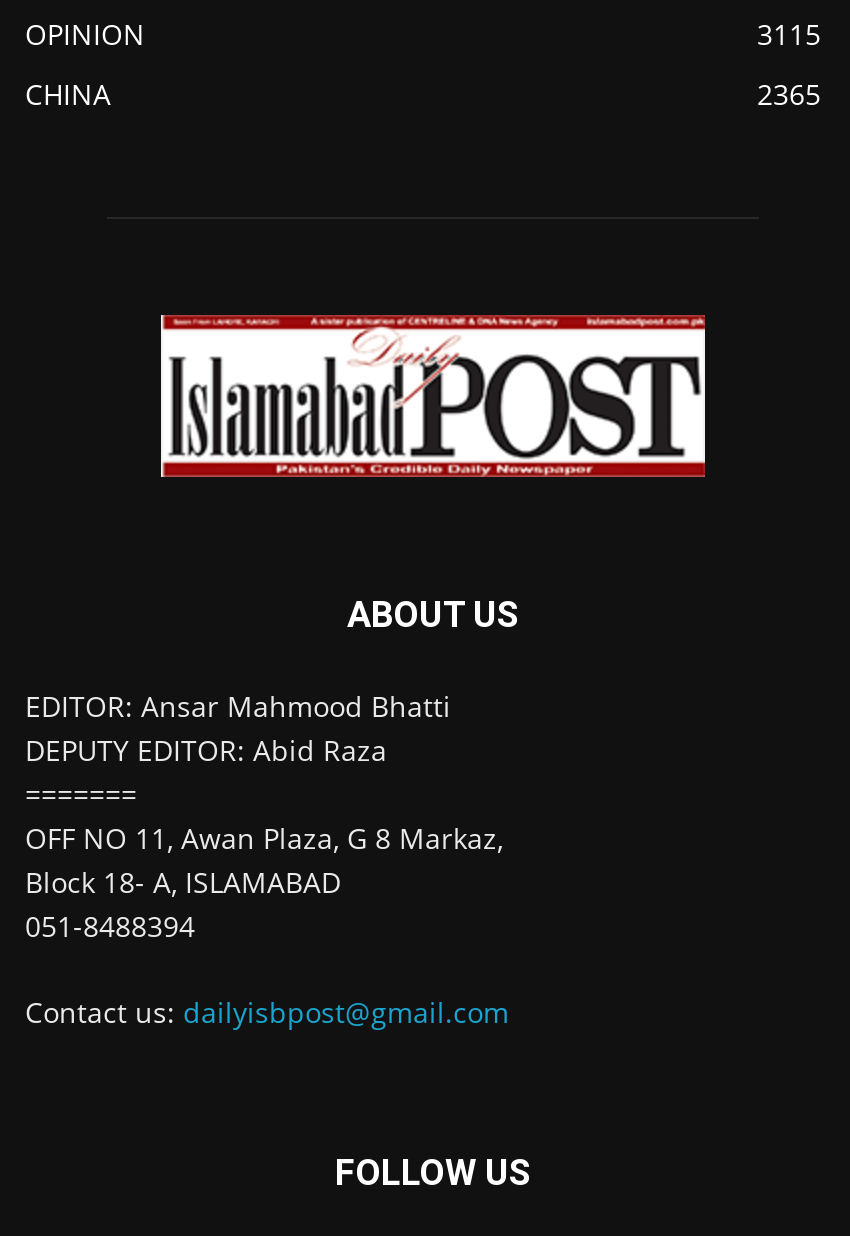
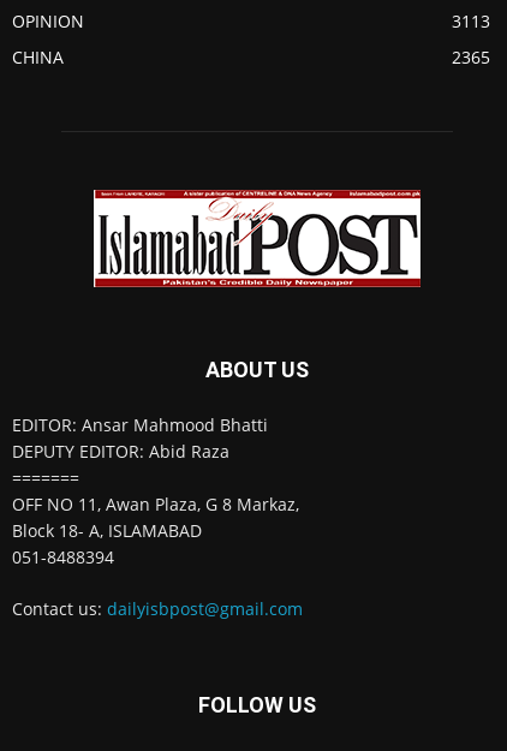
- 3115
+ 3113
